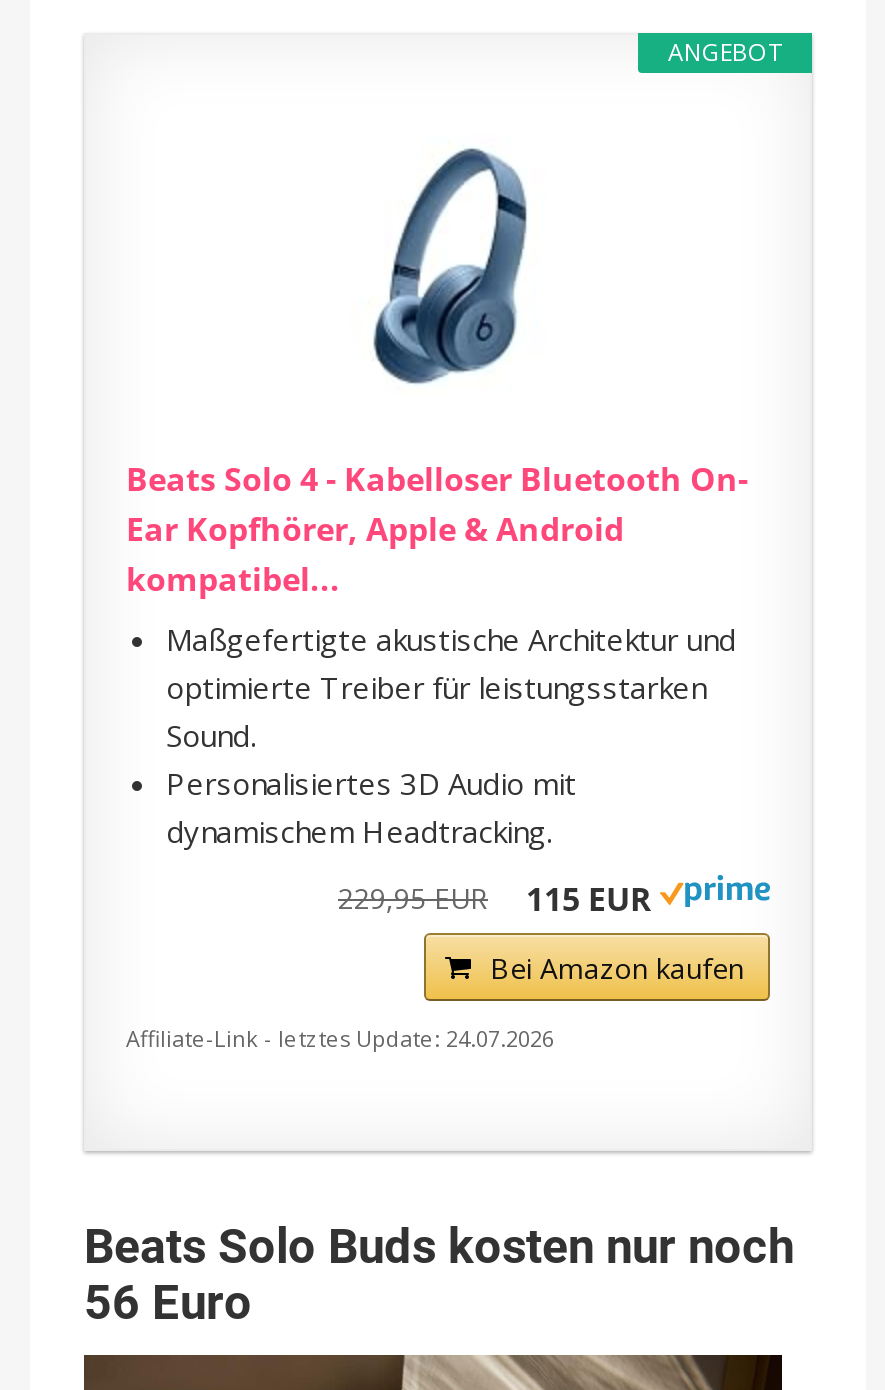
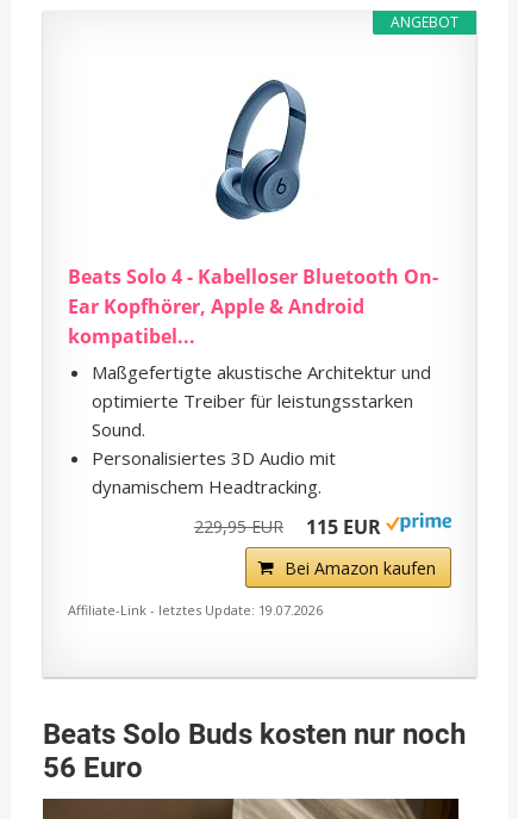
- Affiliate-Link - letztes Update: 24.07.2026
+ Affiliate-Link - letztes Update: 19.07.2026
